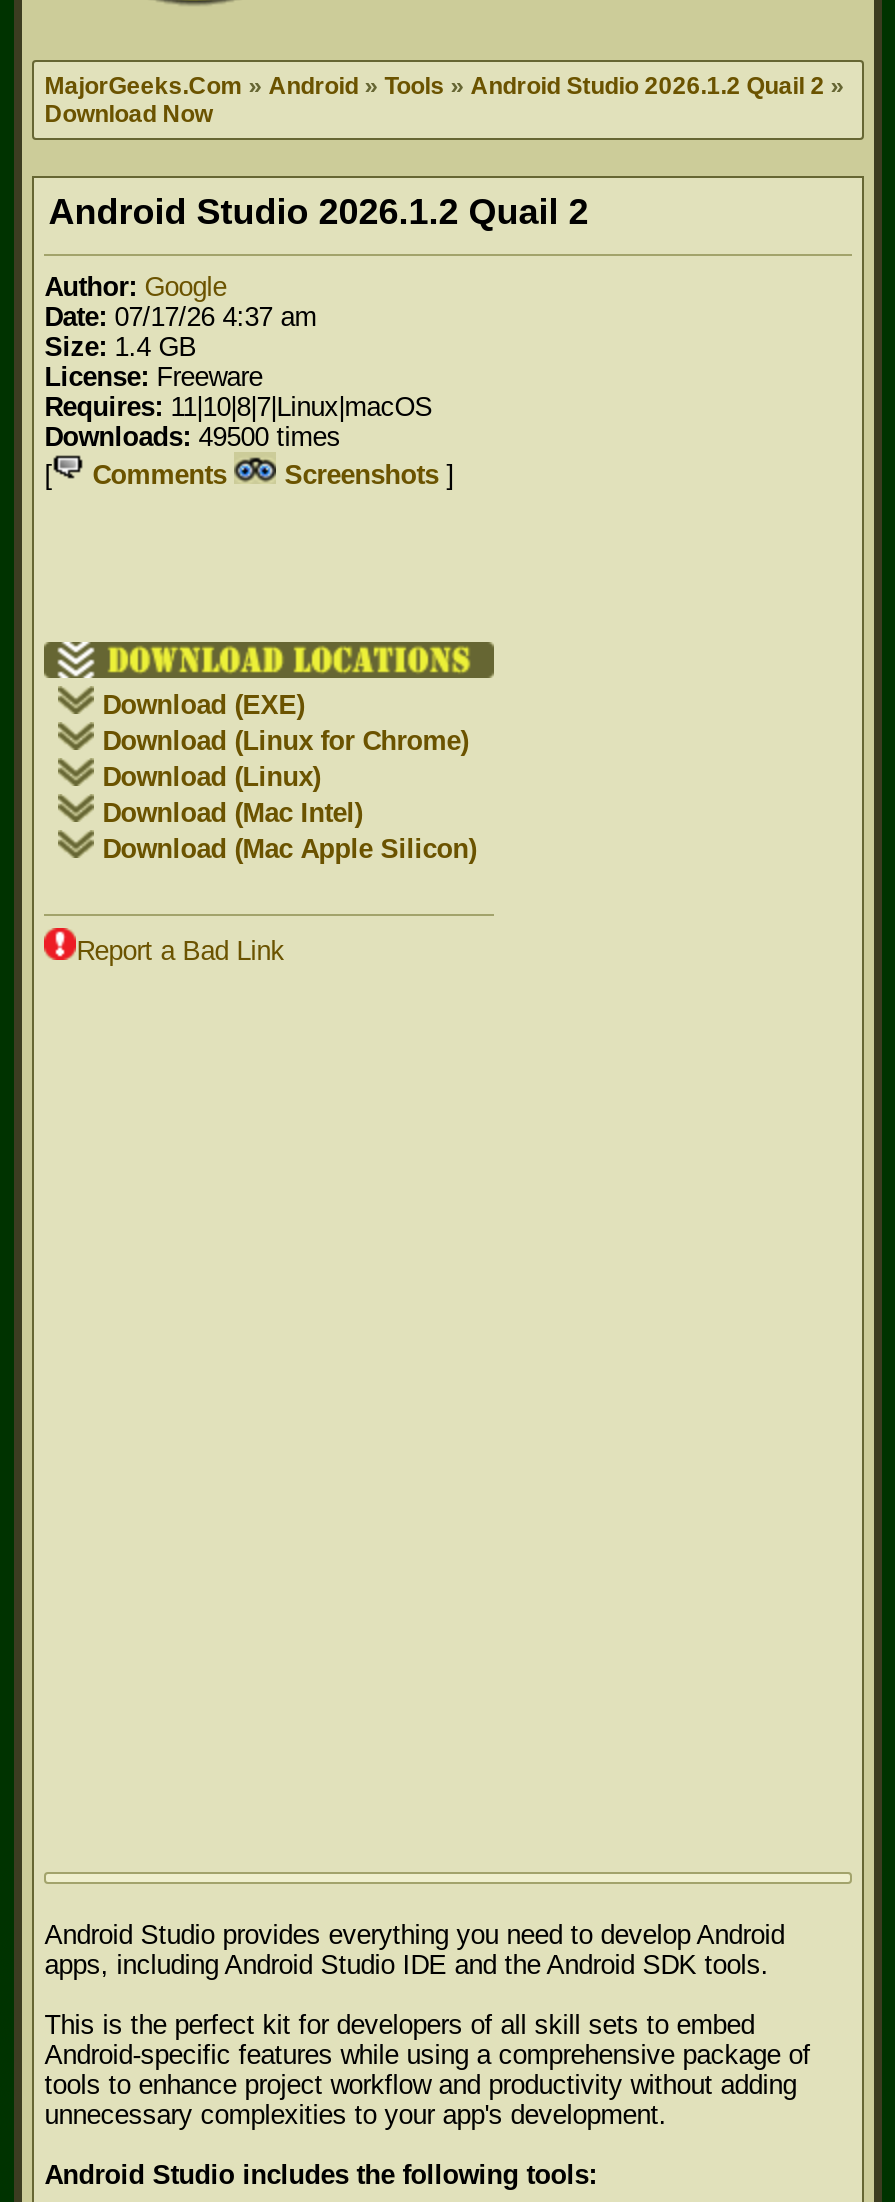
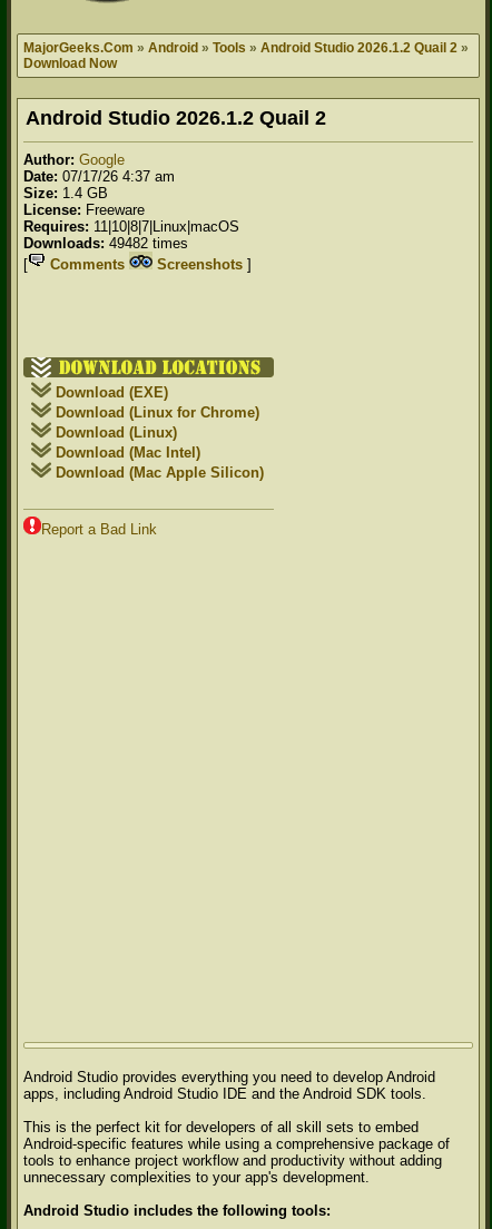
- Downloads: 49500 times
+ Downloads: 49482 times
